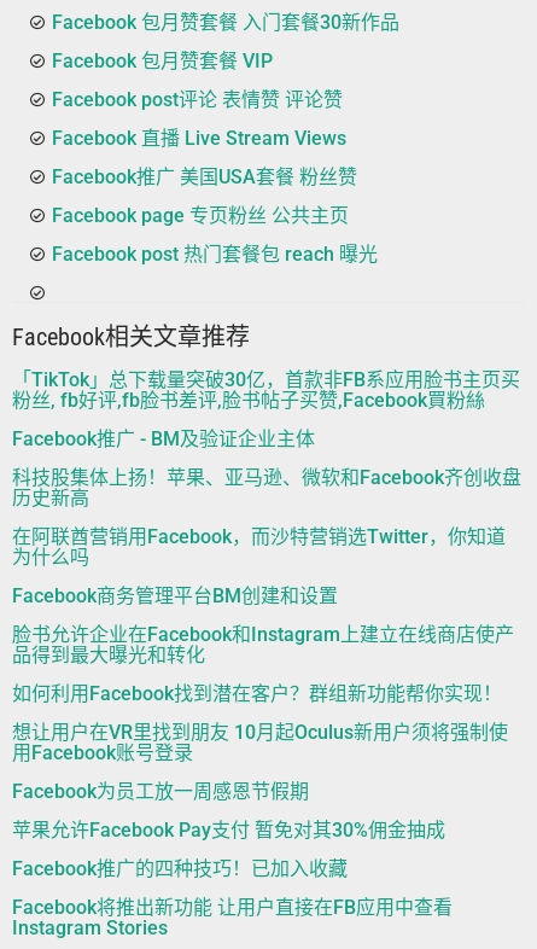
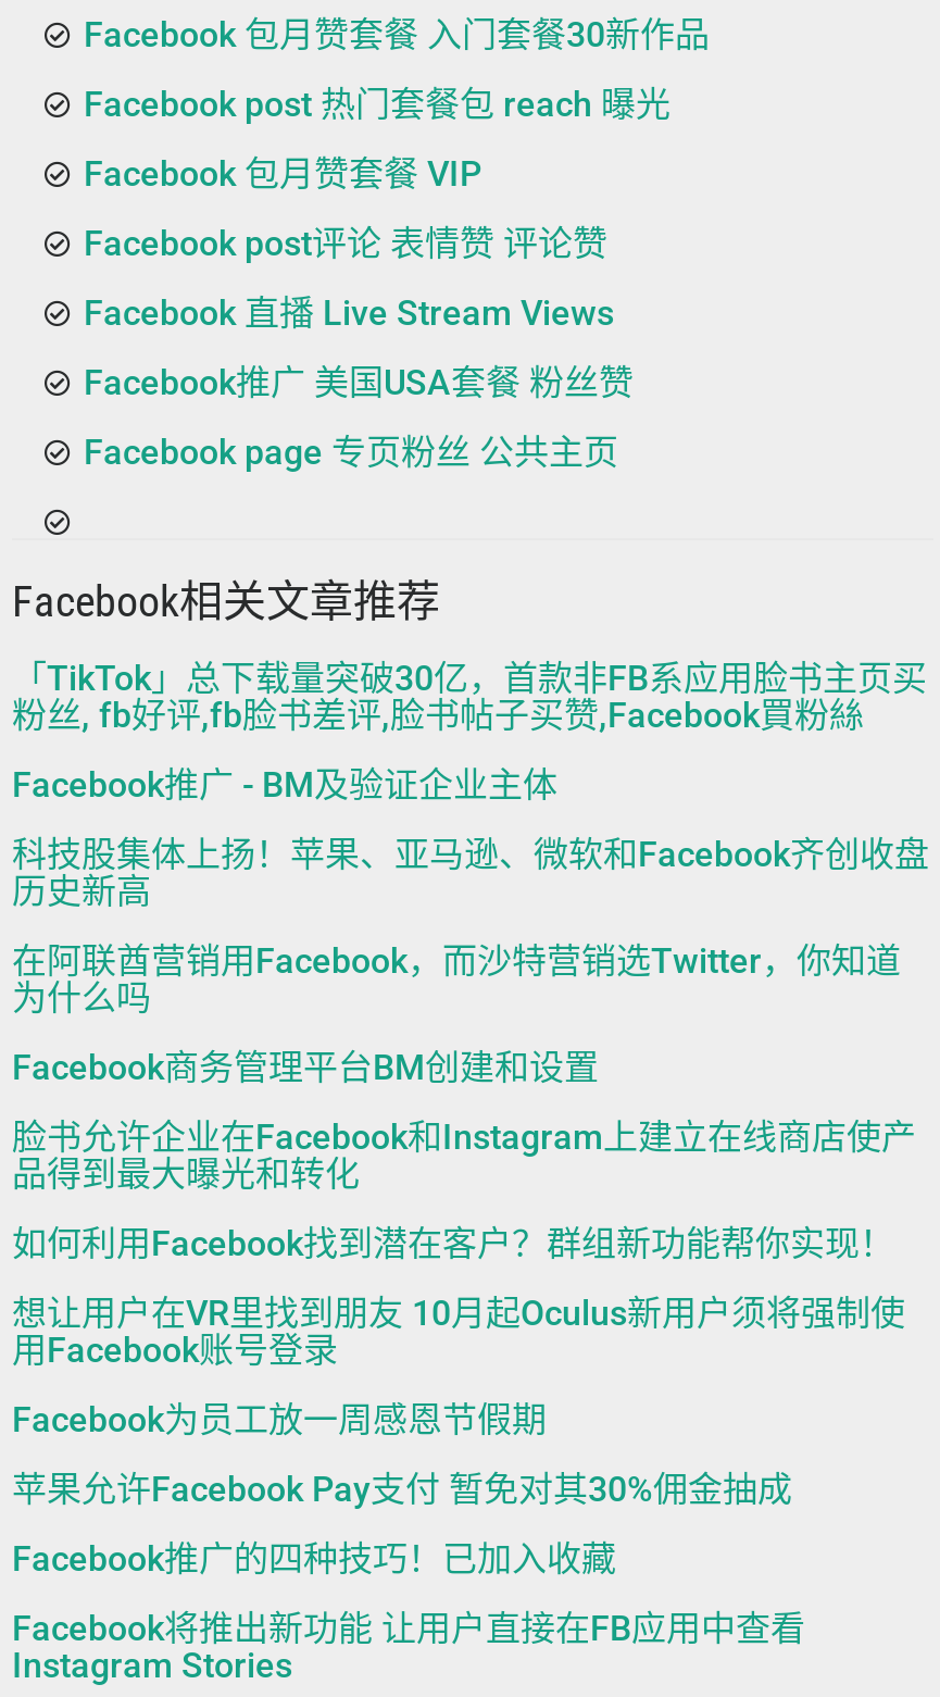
moved down: Facebook 包月赞套餐 VIP | Facebook post评论 表情赞 评论赞 | Facebook 直播 Live Stream Views | Facebook推广 美国USA套餐 粉丝赞 | Facebook page 专页粉丝 公共主页

moved up: Facebook post 热门套餐包 reach 曝光
